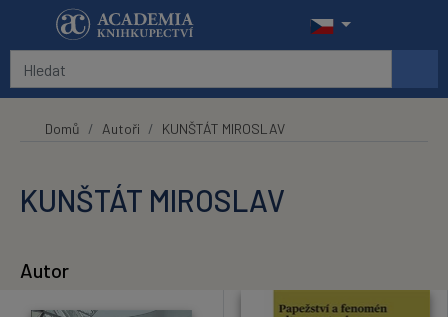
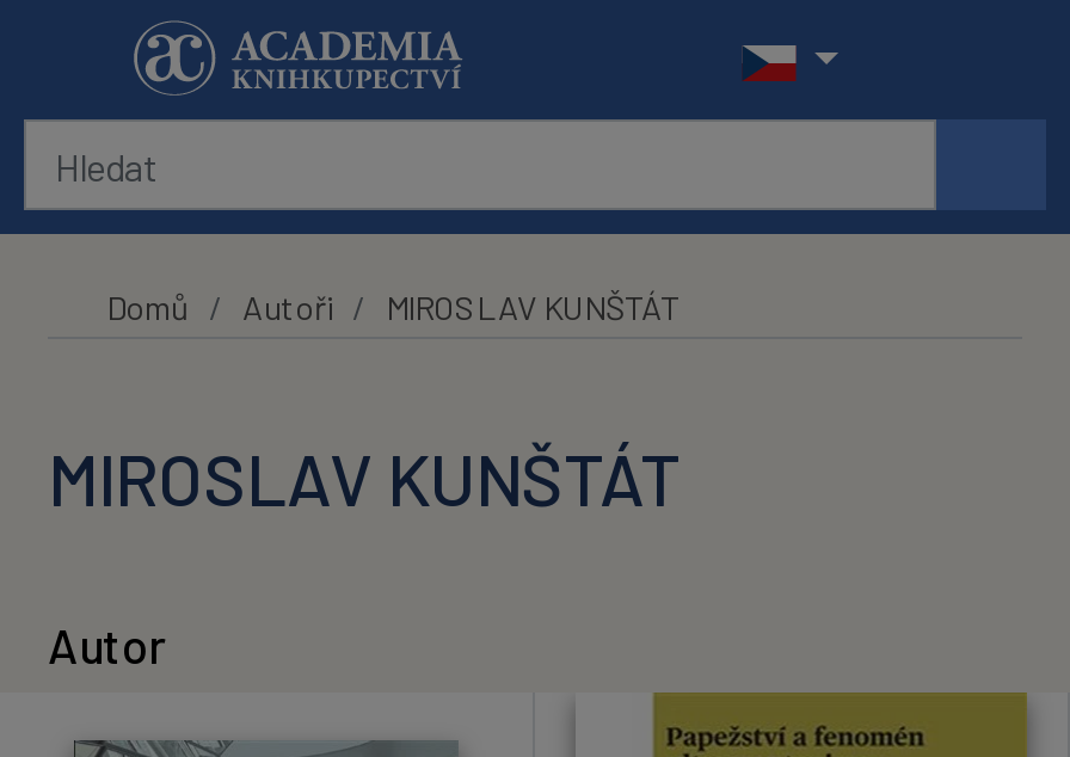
- KUNŠTÁT MIROSLAV
+ MIROSLAV KUNŠTÁT

- KUNŠTÁT MIROSLAV
+ MIROSLAV KUNŠTÁT
